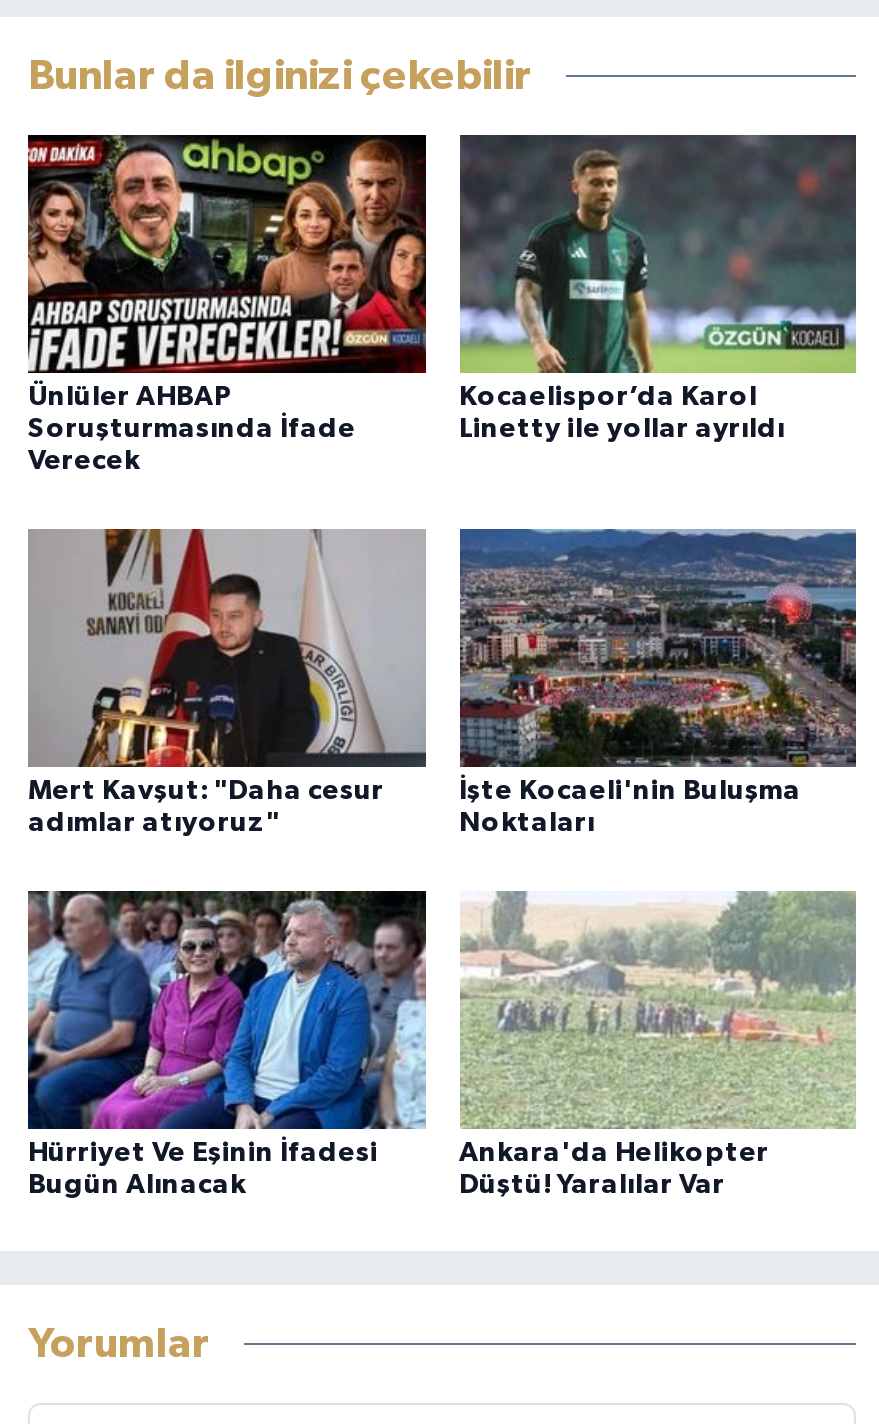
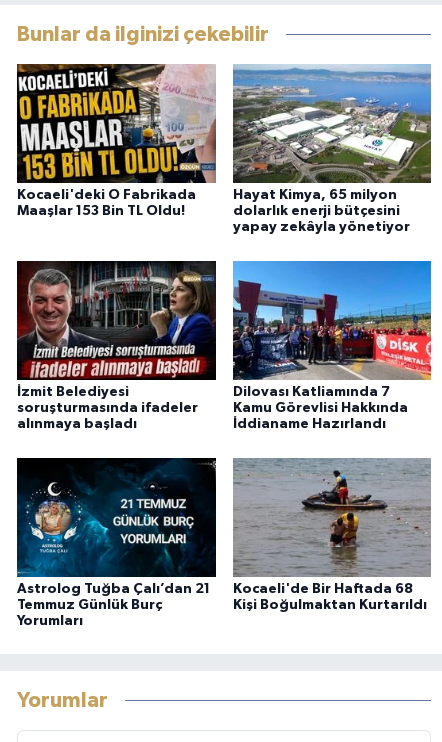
- [image]
- Ünlüler AHBAP
- Soruşturmasında İfade
- Verecek
+ [image]
+ Kocaeli'deki O Fabrikada
+ Maaşlar 153 Bin TL Oldu!

- [image]
- Kocaelispor’da Karol
- Linetty ile yollar ayrıldı
+ [image]
+ Hayat Kimya, 65 milyon
+ dolarlık enerji bütçesini
+ yapay zekâyla yönetiyor

- [image]
- Mert Kavşut: "Daha cesur
- adımlar atıyoruz"
+ [image]
+ İzmit Belediyesi
+ soruşturmasında ifadeler
+ alınmaya başladı

- [image]
- İşte Kocaeli'nin Buluşma
- Noktaları
+ [image]
+ Dilovası Katliamında 7
+ Kamu Görevlisi Hakkında
+ İddianame Hazırlandı

- [image]
- Hürriyet Ve Eşinin İfadesi
- Bugün Alınacak
+ [image]
+ Astrolog Tuğba Çalı’dan 21
+ Temmuz Günlük Burç
+ Yorumları

- [image]
- Ankara'da Helikopter
- Düştü! Yaralılar Var
+ [image]
+ Kocaeli'de Bir Haftada 68
+ Kişi Boğulmaktan Kurtarıldı
